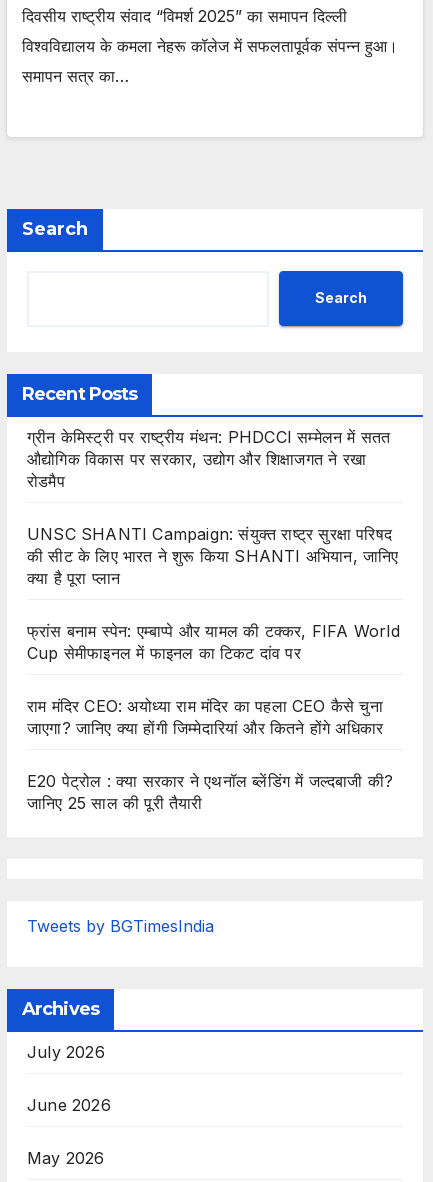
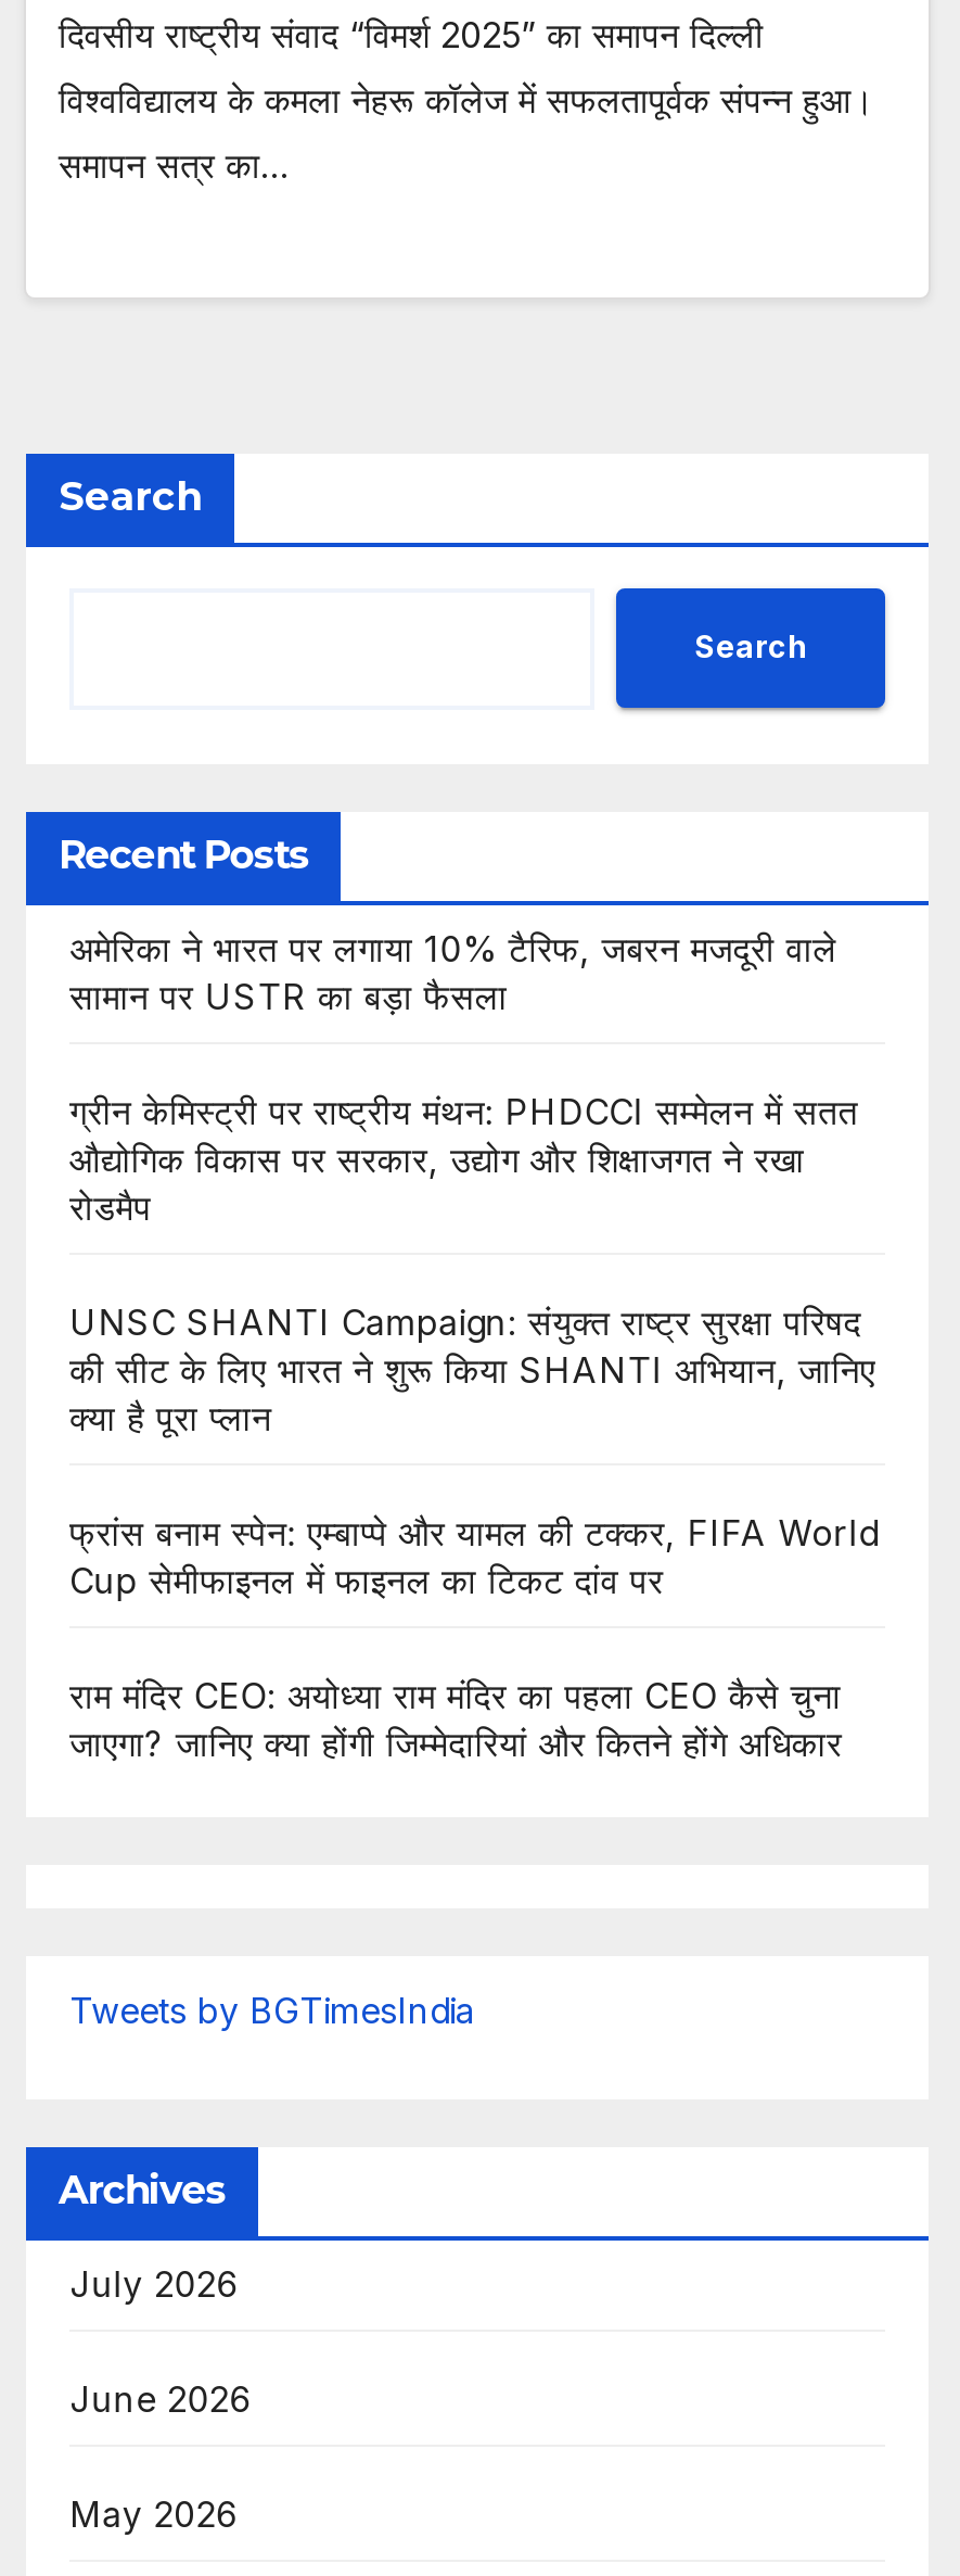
+ अमेरिका ने भारत पर लगाया 10% टैरिफ, जबरन मजदूरी वाले
+ सामान पर USTR का बड़ा फैसला

moved down: ग्रीन केमिस्ट्री पर राष्ट्रीय मंथन: PHDCCI सम्मेलन में सतत | औद्योगिक विकास पर सरकार, उद्योग और शिक्षाजगत ने रखा | रोडमैप | ... | राम मंदिर CEO: अयोध्या राम मंदिर का पहला CEO कैसे चुना | जाएगा? जानिए क्या होंगी जिम्मेदारियां और कितने होंगे अधिकार

- E20 पेट्रोल : क्या सरकार ने एथनॉल ब्लेंडिंग में जल्दबाजी की?
- जानिए 25 साल की पूरी तैयारी
